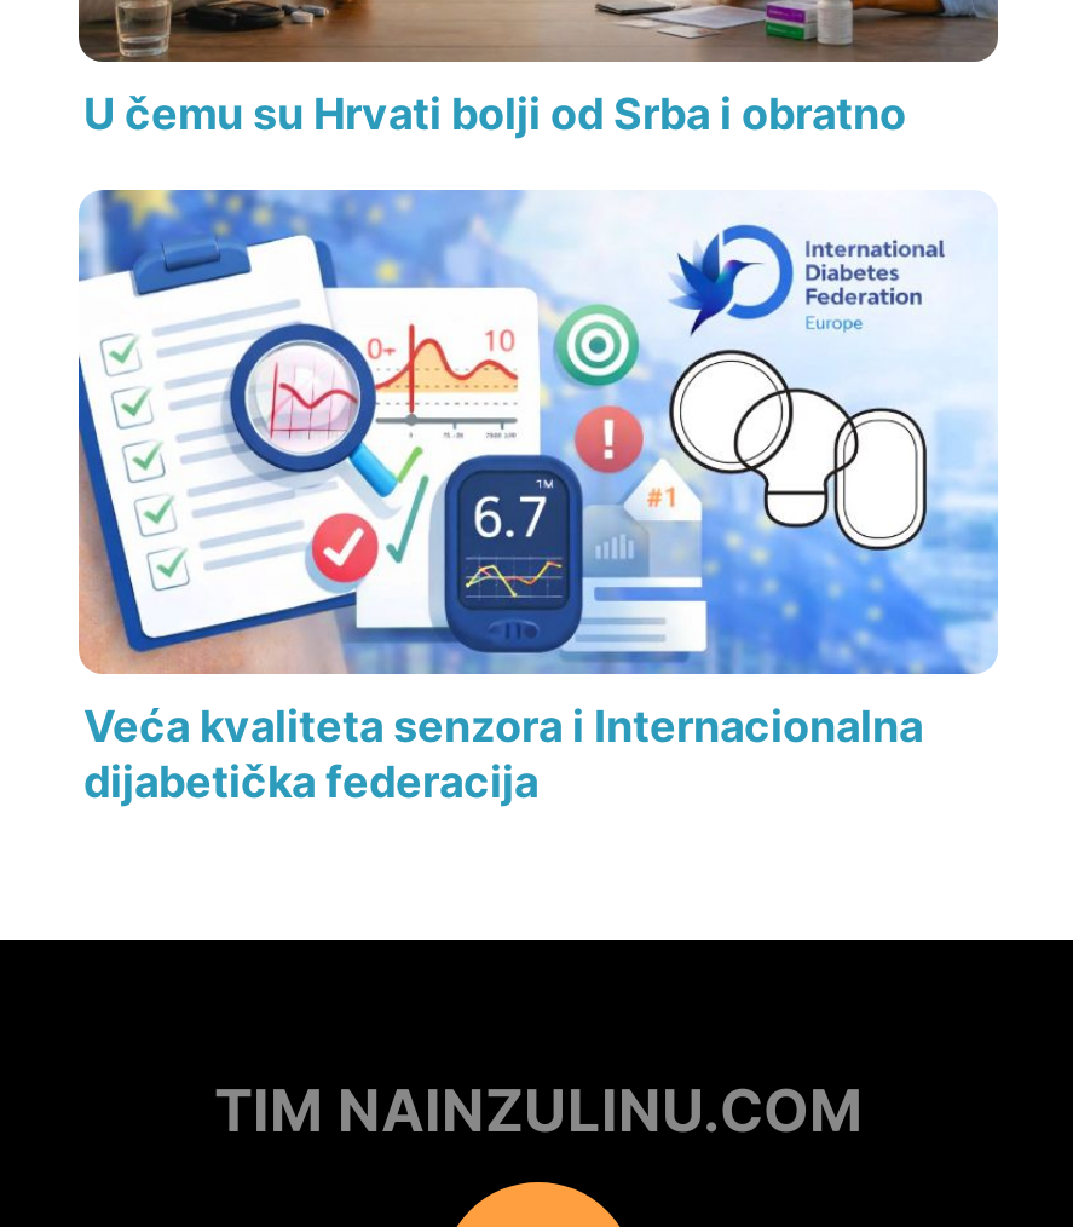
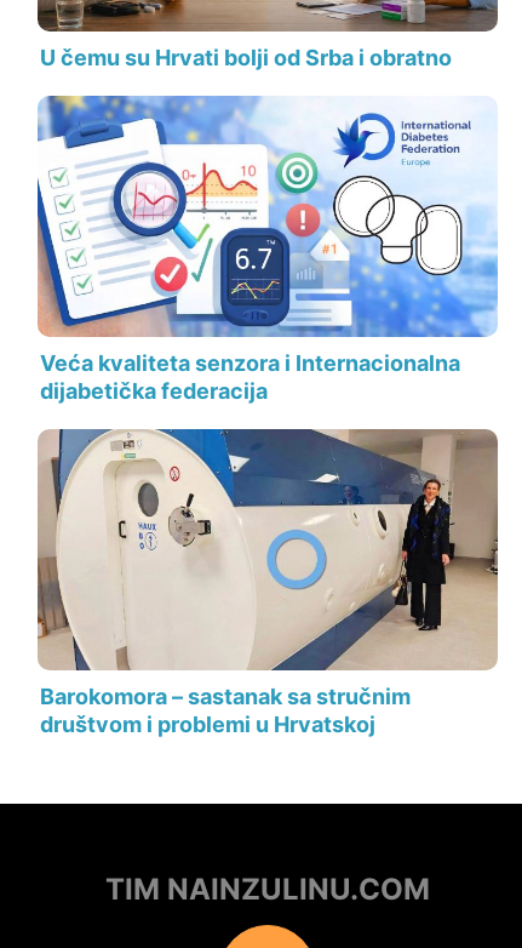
+ [image]
+ Barokomora – sastanak sa stručnim
+ društvom i problemi u Hrvatskoj
